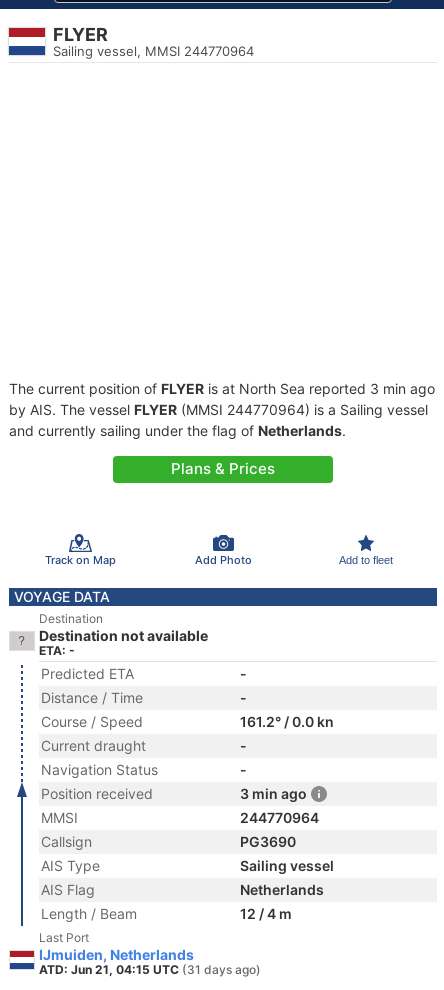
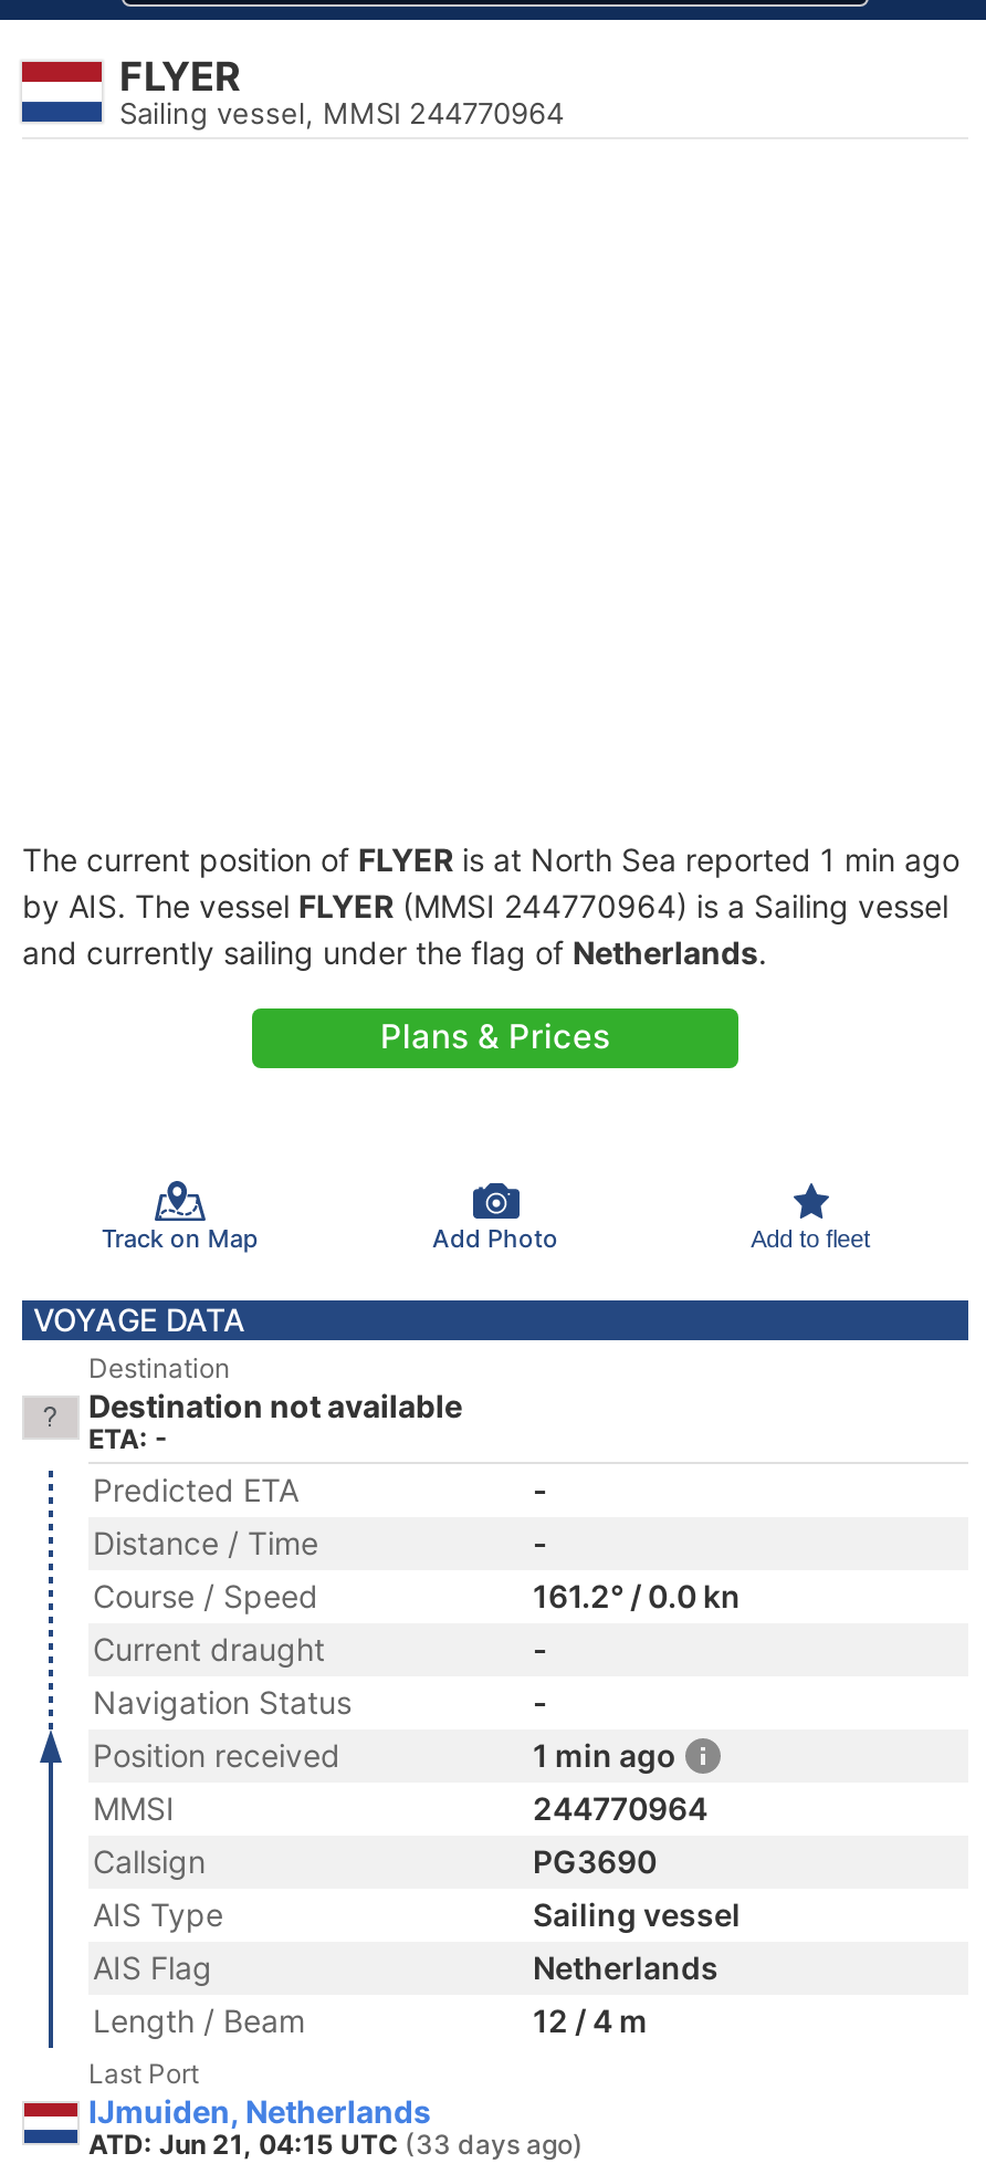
- The current position of FLYER is at North Sea reported 3 min ago
+ The current position of FLYER is at North Sea reported 1 min ago

- 3 min ago
+ 1 min ago

- ATD: Jun 21, 04:15 UTC (31 days ago)
+ ATD: Jun 21, 04:15 UTC (33 days ago)
